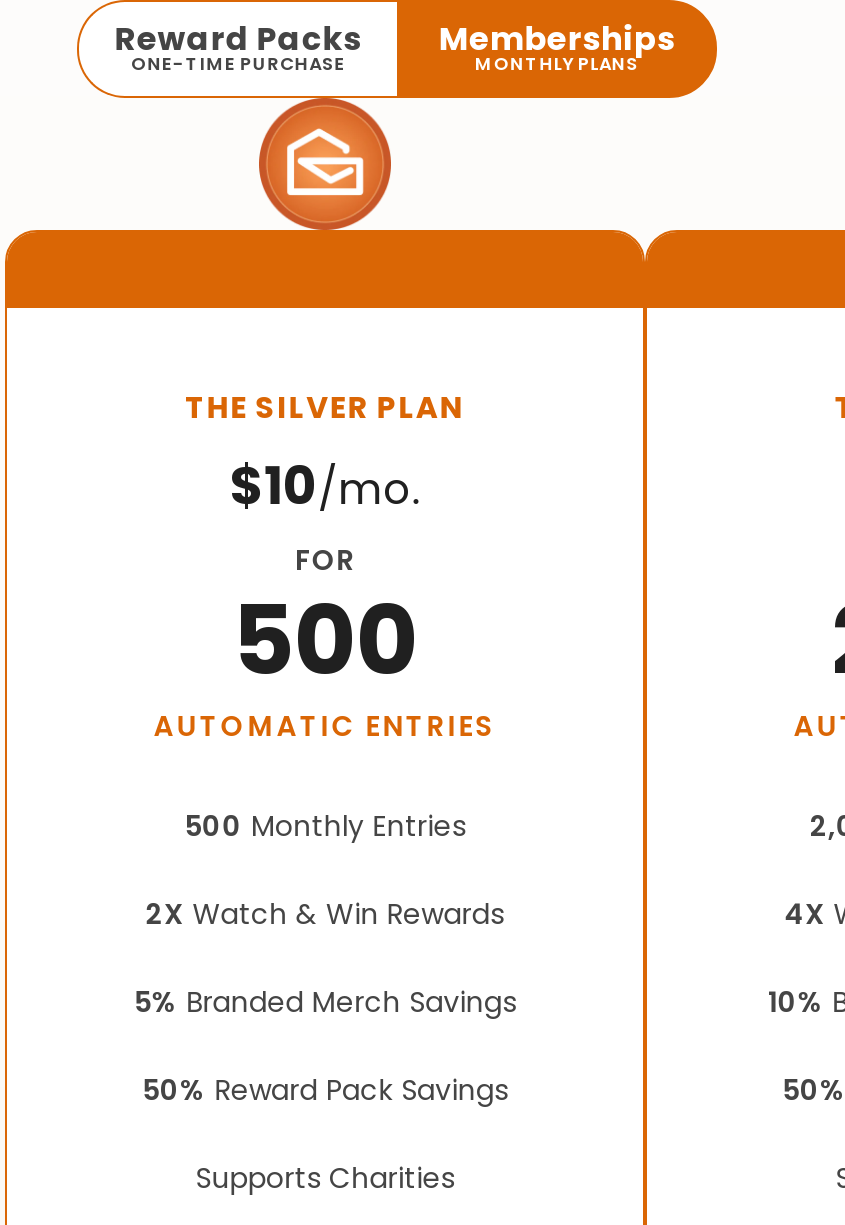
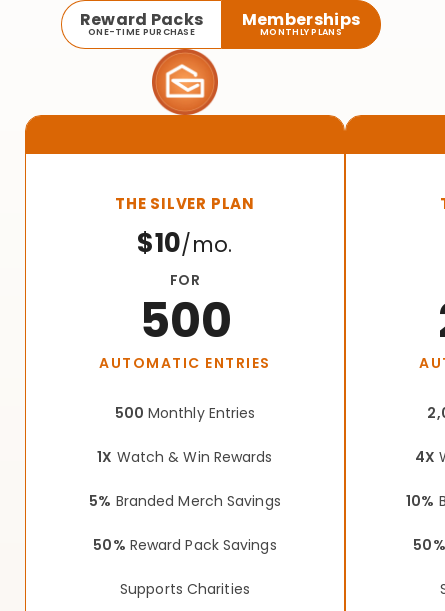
- 2X Watch & Win Rewards
+ 1X Watch & Win Rewards
